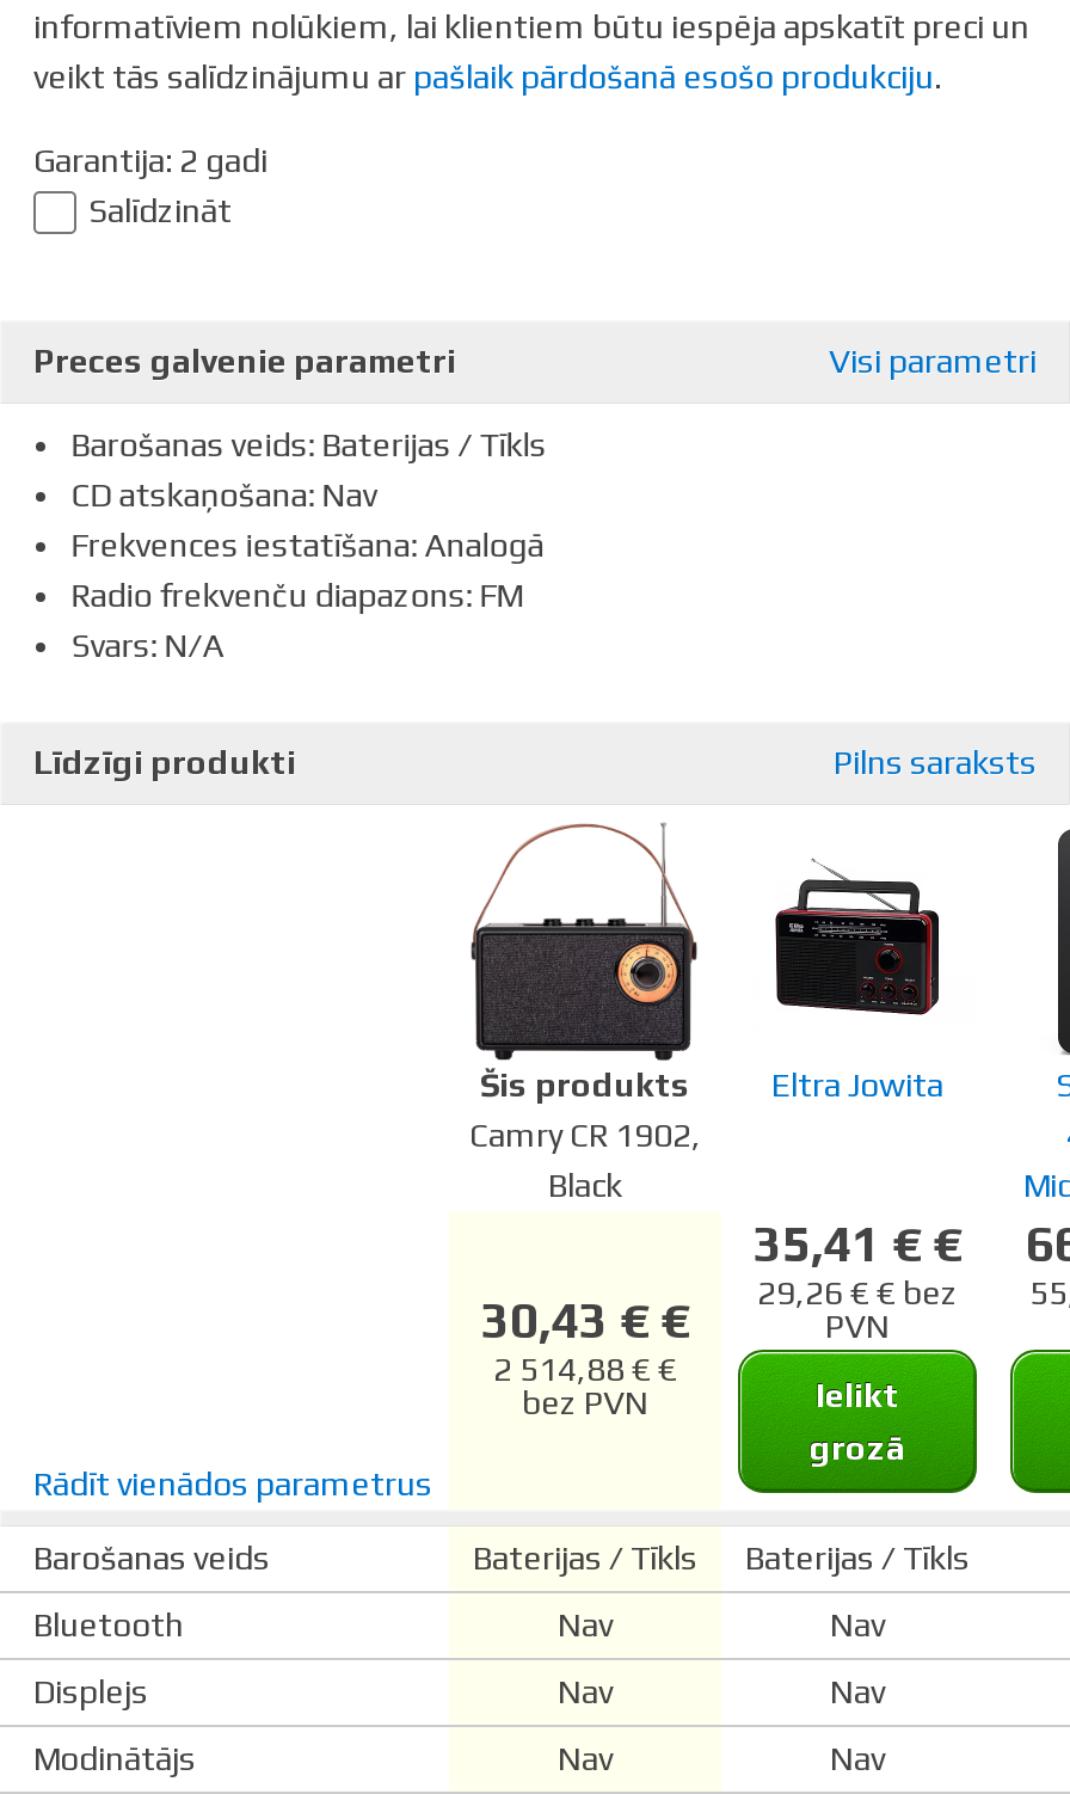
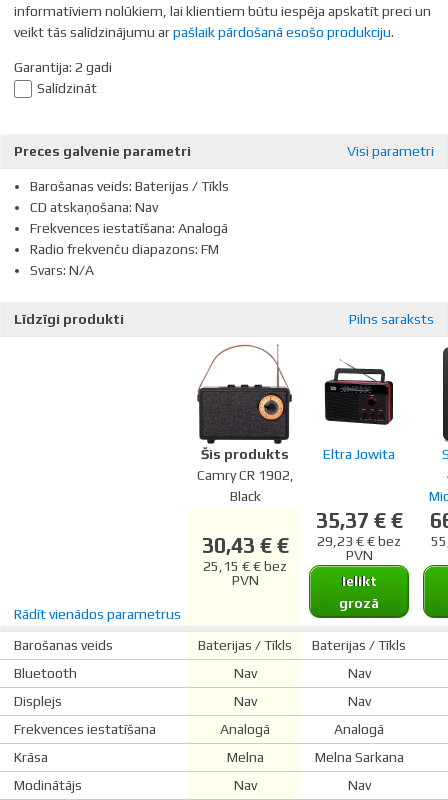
- 35,41 € €
- 29,26 € € bez
+ 35,37 € €
+ 29,23 € € bez

- 2 514,88 € €
- bez PVN
+ 25,15 € € bez
+ PVN

+ Frekvences iestatīšana
+ Analogā
+ Analogā
+ Krāsa
+ Melna
+ Melna Sarkana
